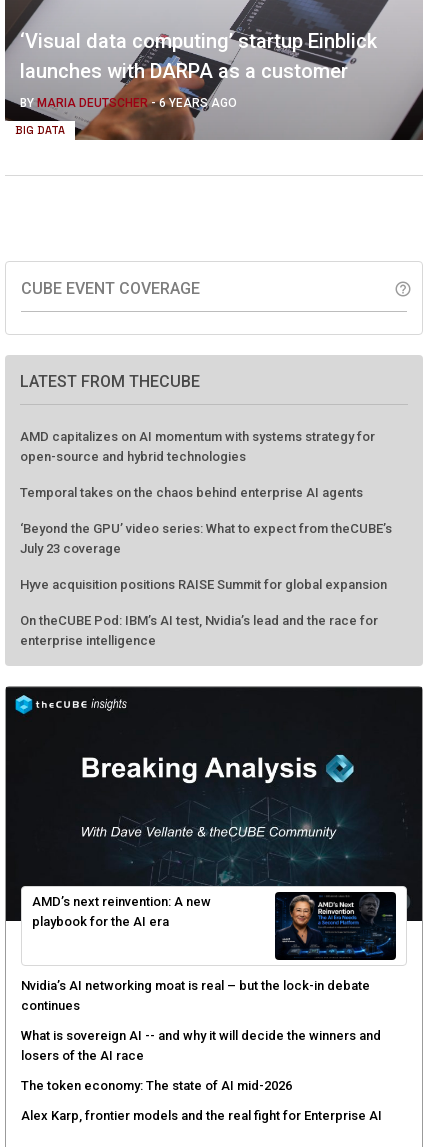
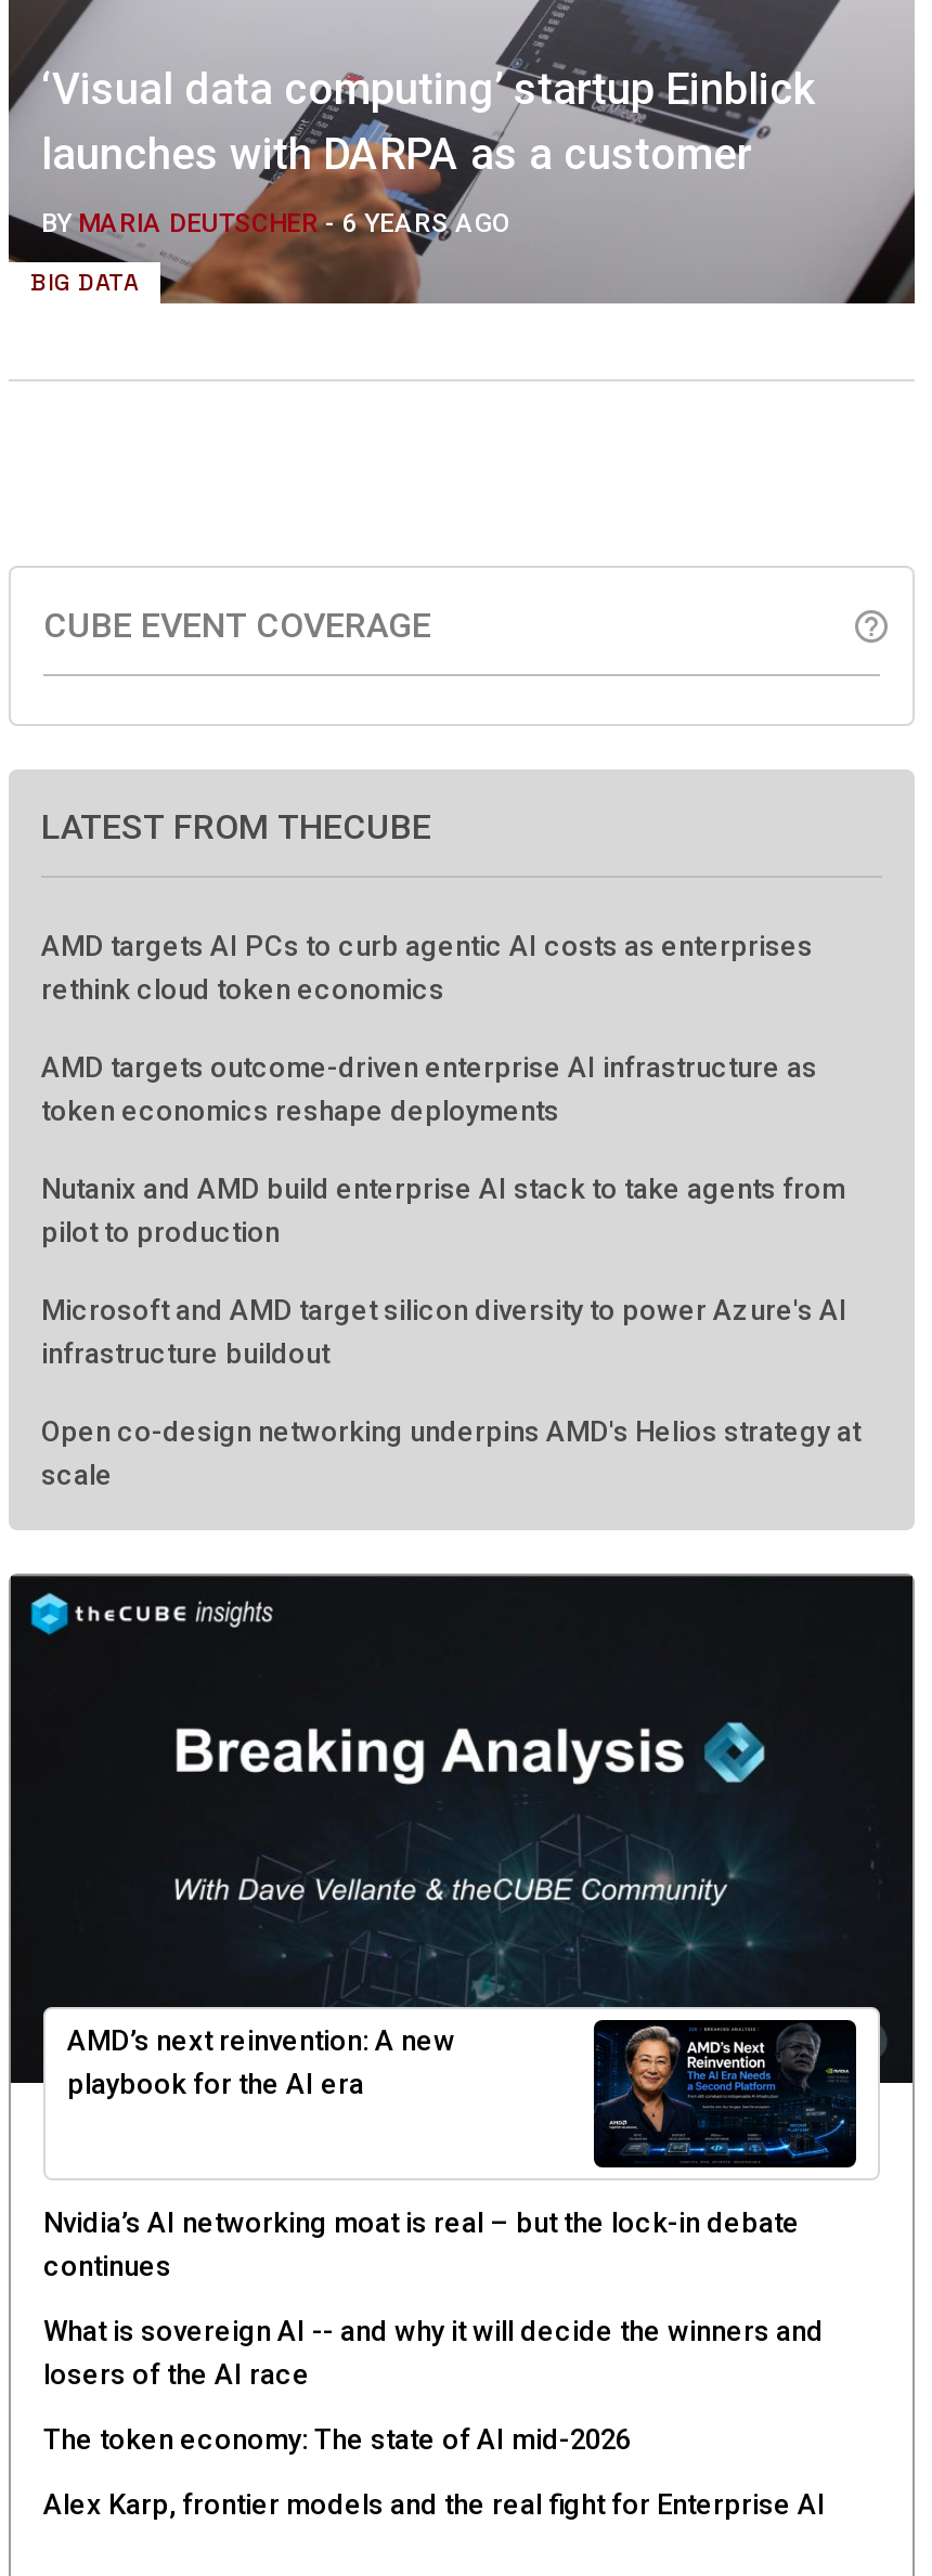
- AMD capitalizes on AI momentum with systems strategy for
- open-source and hybrid technologies
+ AMD targets AI PCs to curb agentic AI costs as enterprises
+ rethink cloud token economics

- Temporal takes on the chaos behind enterprise AI agents
+ AMD targets outcome-driven enterprise AI infrastructure as
+ token economics reshape deployments

- ‘Beyond the GPU’ video series: What to expect from theCUBE’s
- July 23 coverage
+ Nutanix and AMD build enterprise AI stack to take agents from
+ pilot to production

- Hyve acquisition positions RAISE Summit for global expansion
+ Microsoft and AMD target silicon diversity to power Azure's AI
+ infrastructure buildout

- On theCUBE Pod: IBM’s AI test, Nvidia’s lead and the race for
- enterprise intelligence
+ Open co-design networking underpins AMD's Helios strategy at
+ scale
